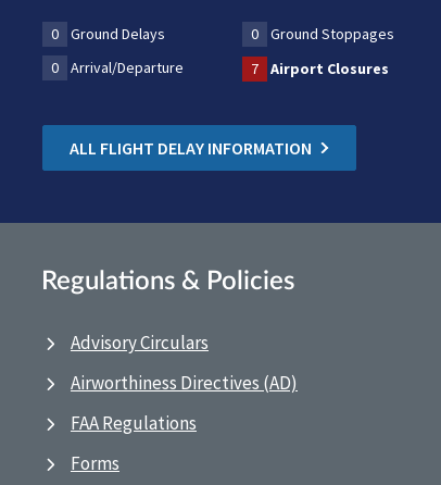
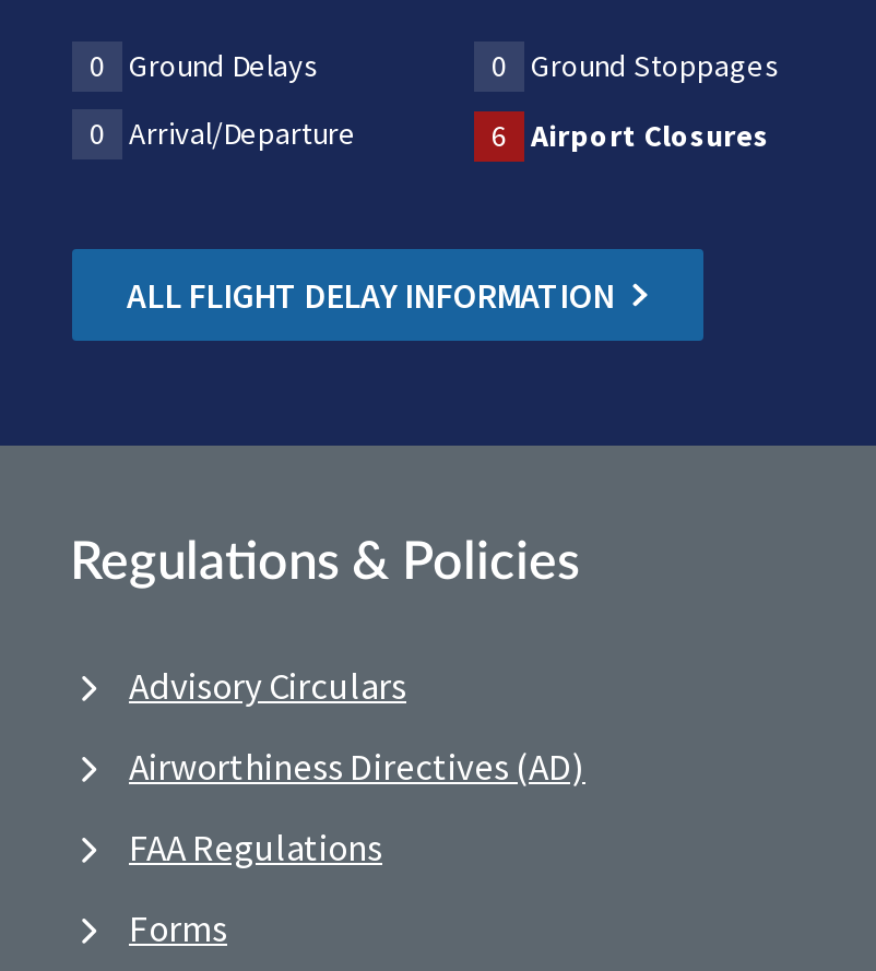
- 7 Airport Closures
+ 6 Airport Closures
